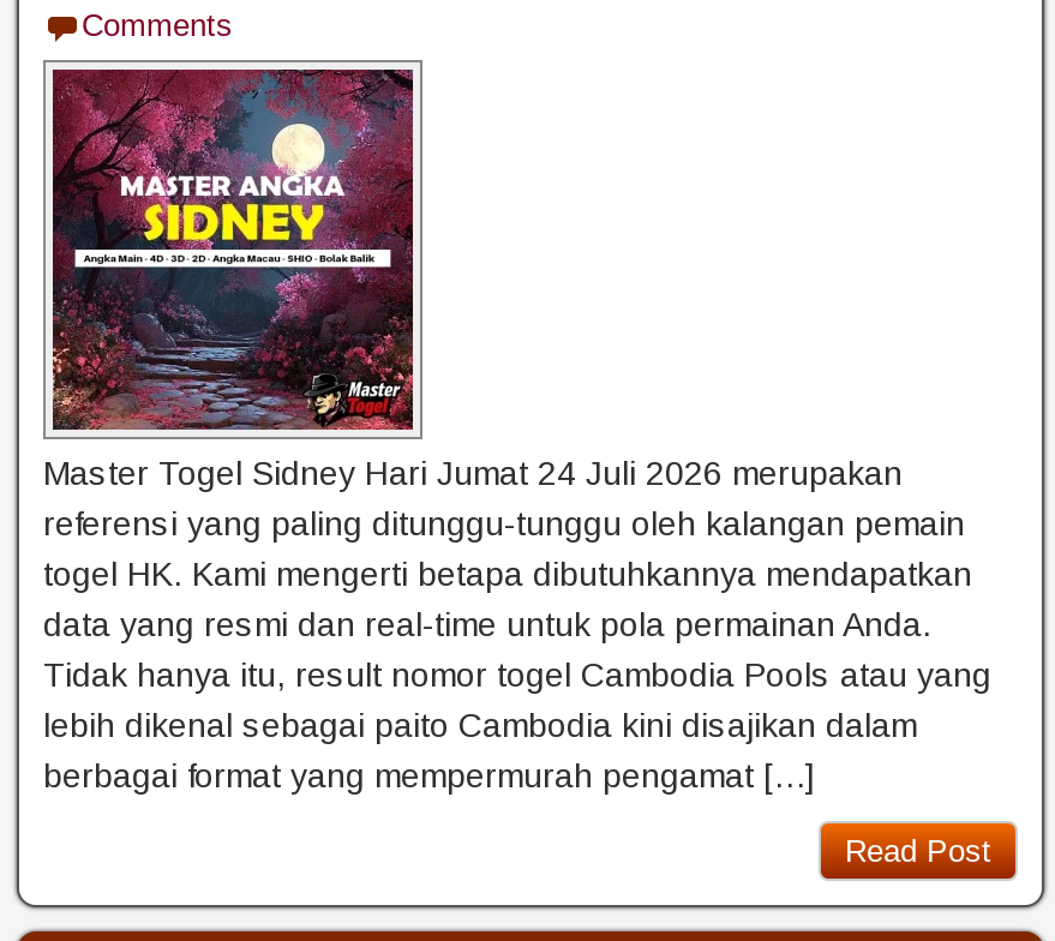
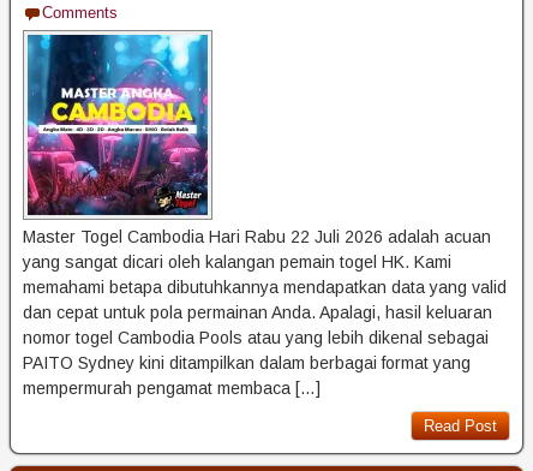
- [image]
- Master Togel Sidney Hari Jumat 24 Juli 2026 merupakan
- referensi yang paling ditunggu-tunggu oleh kalangan pemain
- togel HK. Kami mengerti betapa dibutuhkannya mendapatkan
- data yang resmi dan real-time untuk pola permainan Anda.
- Tidak hanya itu, result nomor togel Cambodia Pools atau yang
- lebih dikenal sebagai paito Cambodia kini disajikan dalam
- berbagai format yang mempermurah pengamat […]
+ [image]
+ Master Togel Cambodia Hari Rabu 22 Juli 2026 adalah acuan
+ yang sangat dicari oleh kalangan pemain togel HK. Kami
+ memahami betapa dibutuhkannya mendapatkan data yang valid
+ dan cepat untuk pola permainan Anda. Apalagi, hasil keluaran
+ nomor togel Cambodia Pools atau yang lebih dikenal sebagai
+ PAITO Sydney kini ditampilkan dalam berbagai format yang
+ mempermurah pengamat membaca […]
